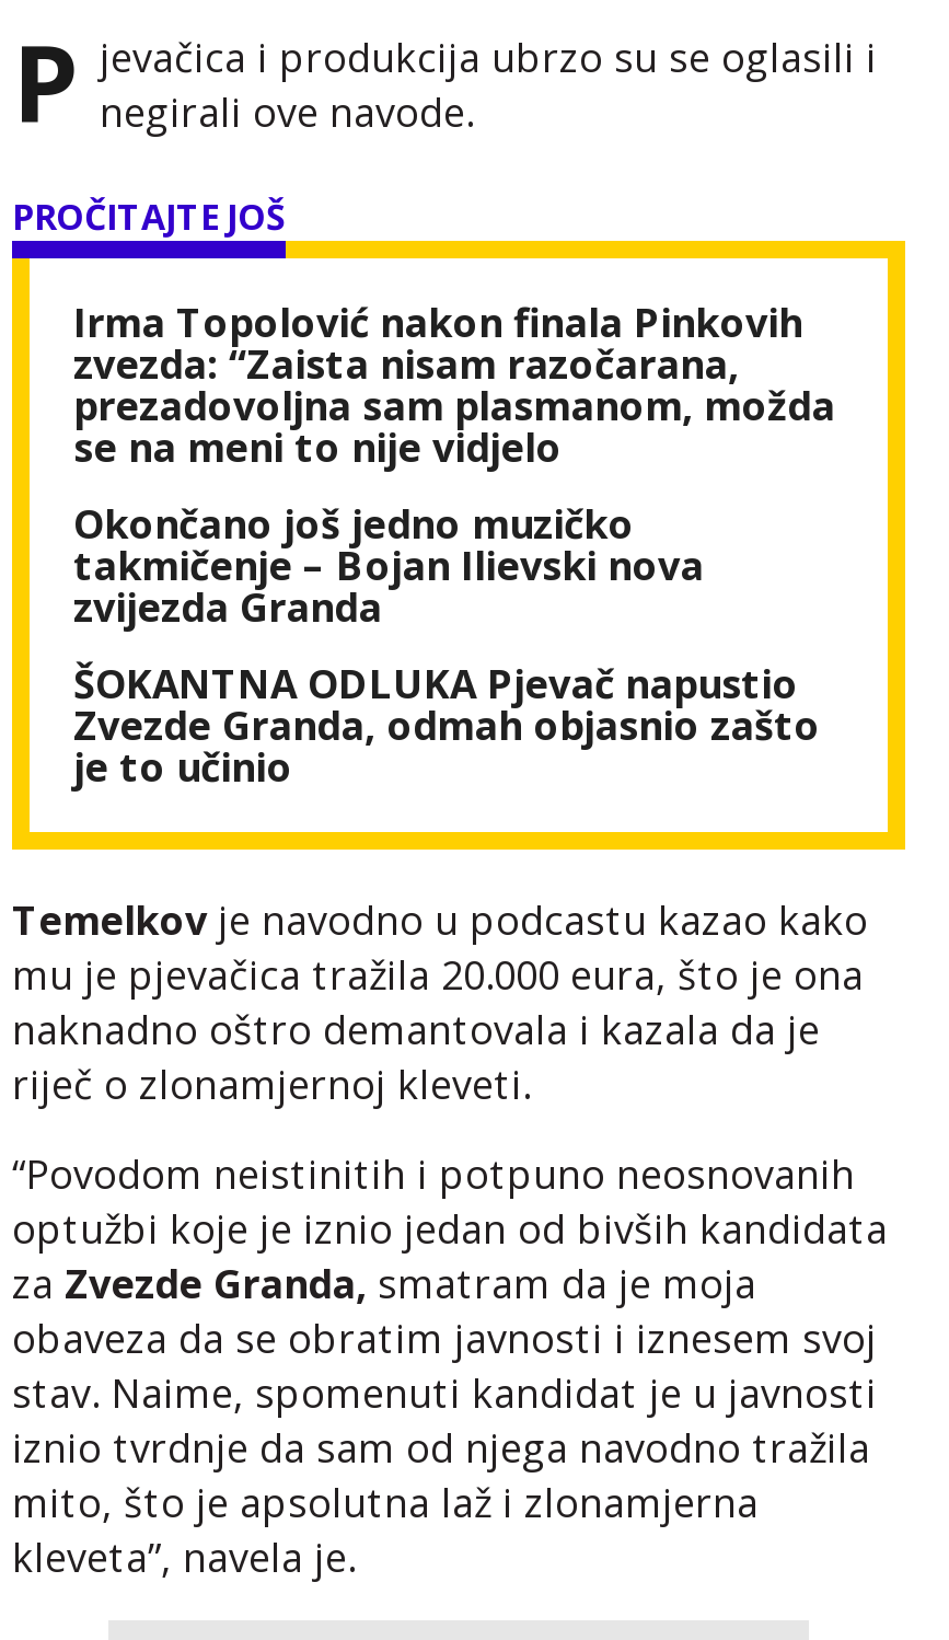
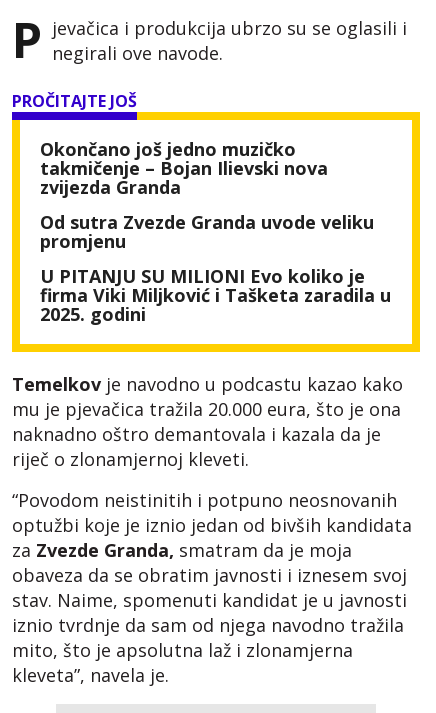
- Irma Topolović nakon finala Pinkovih
- zvezda: “Zaista nisam razočarana,
- prezadovoljna sam plasmanom, možda
- se na meni to nije vidjelo

moved up: Okončano još jedno muzičko | takmičenje – Bojan Ilievski nova | zvijezda Granda

- ŠOKANTNA ODLUKA Pjevač napustio
- Zvezde Granda, odmah objasnio zašto
- je to učinio
+ Od sutra Zvezde Granda uvode veliku
+ promjenu
+ U PITANJU SU MILIONI Evo koliko je
+ firma Viki Miljković i Tašketa zaradila u
+ 2025. godini
